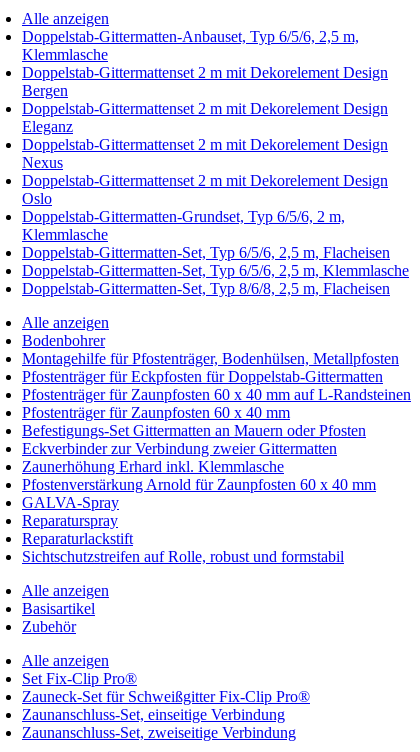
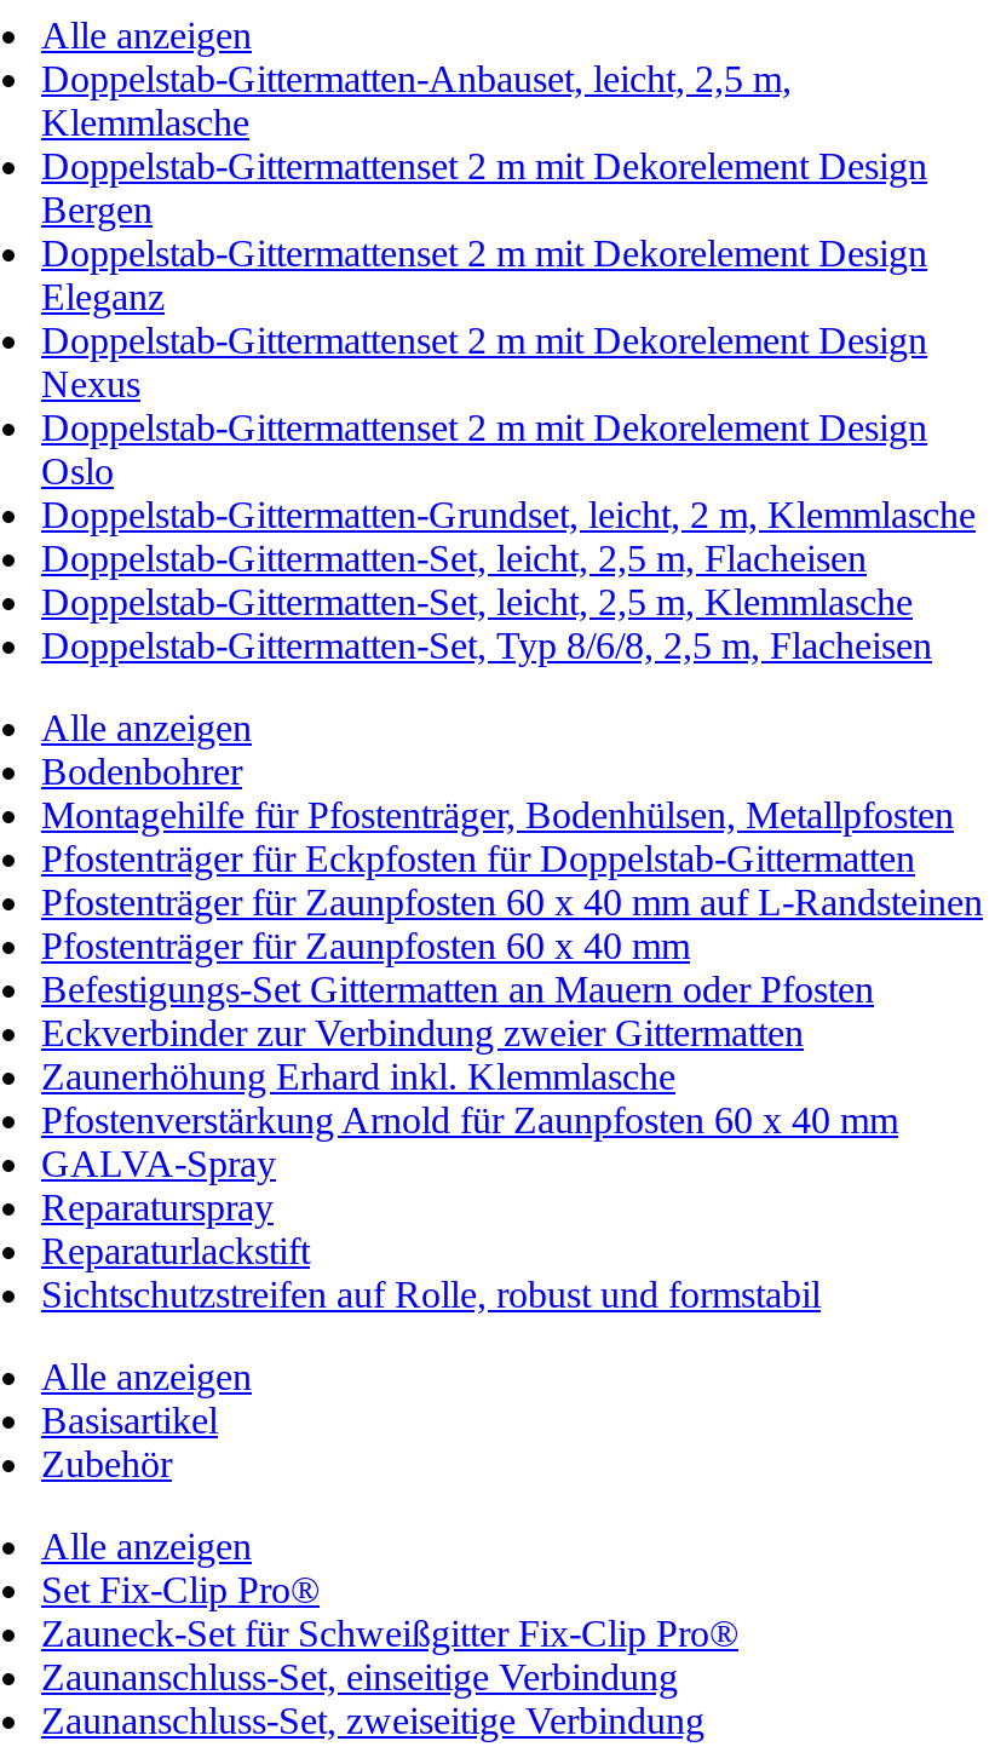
- Doppelstab-Gittermatten-Anbauset, Typ 6/5/6, 2,5 m,
+ Doppelstab-Gittermatten-Anbauset, leicht, 2,5 m,

- Doppelstab-Gittermatten-Grundset, Typ 6/5/6, 2 m,
- Klemmlasche
- Doppelstab-Gittermatten-Set, Typ 6/5/6, 2,5 m, Flacheisen
- Doppelstab-Gittermatten-Set, Typ 6/5/6, 2,5 m, Klemmlasche
+ Doppelstab-Gittermatten-Grundset, leicht, 2 m, Klemmlasche
+ Doppelstab-Gittermatten-Set, leicht, 2,5 m, Flacheisen
+ Doppelstab-Gittermatten-Set, leicht, 2,5 m, Klemmlasche
